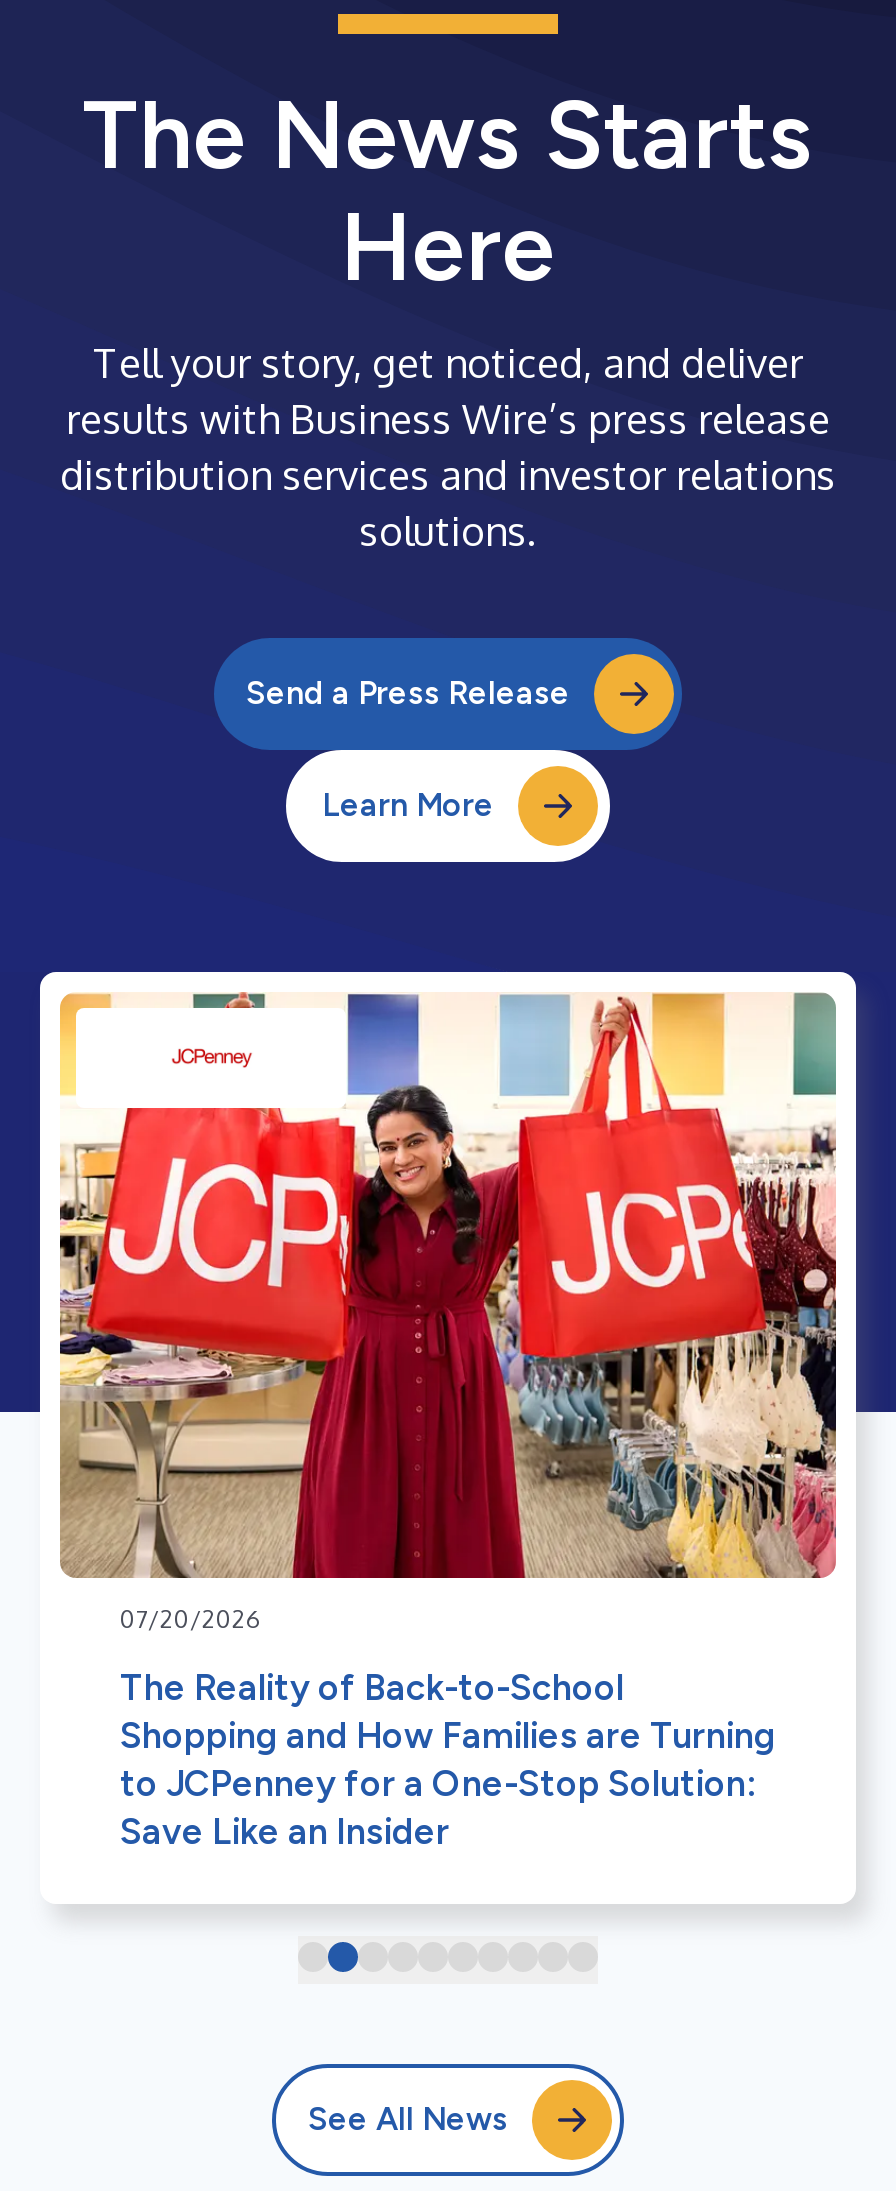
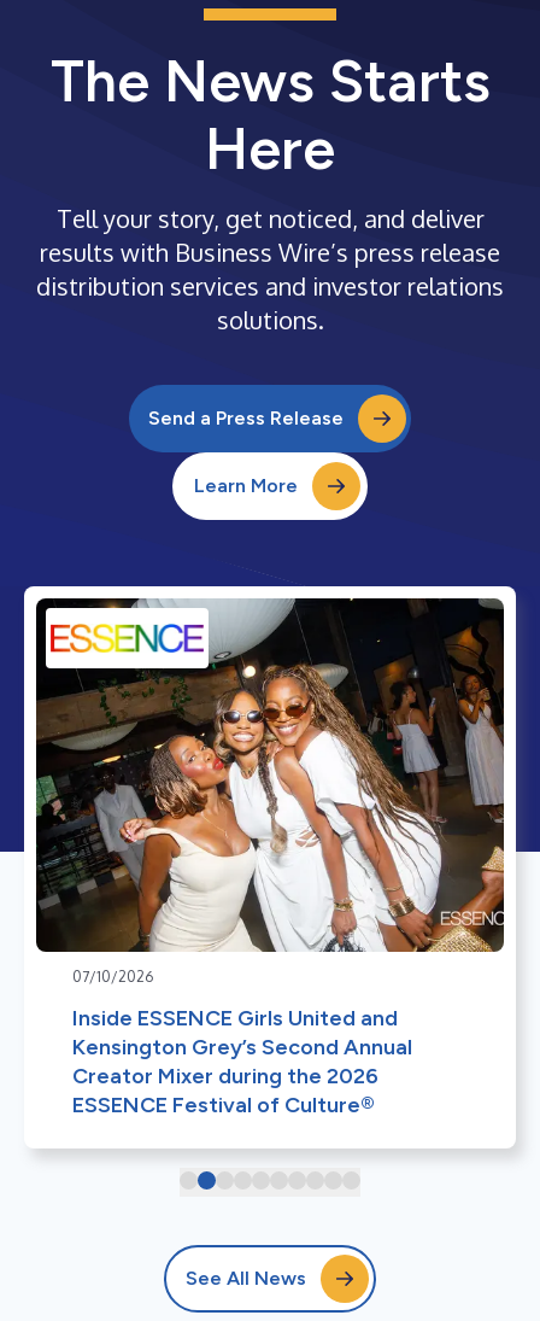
- [image]
- 07/20/2026
+ [image]
+ 07/10/2026

- The Reality of Back-to-School
- Shopping and How Families are Turning
- to JCPenney for a One-Stop Solution:
- Save Like an Insider
+ Inside ESSENCE Girls United and
+ Kensington Grey’s Second Annual
+ Creator Mixer during the 2026
+ ESSENCE Festival of Culture®
